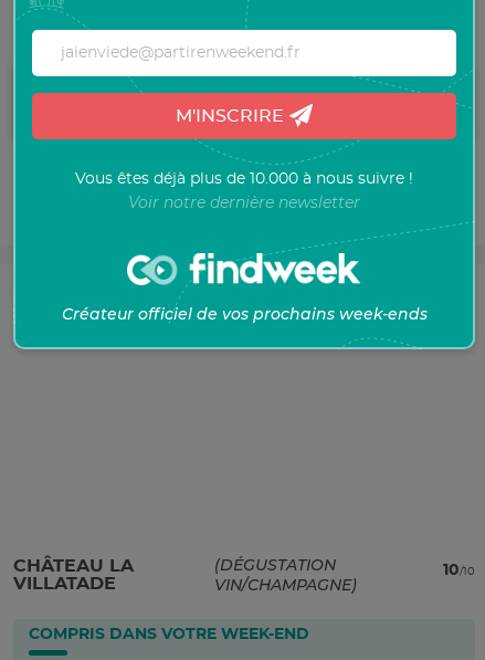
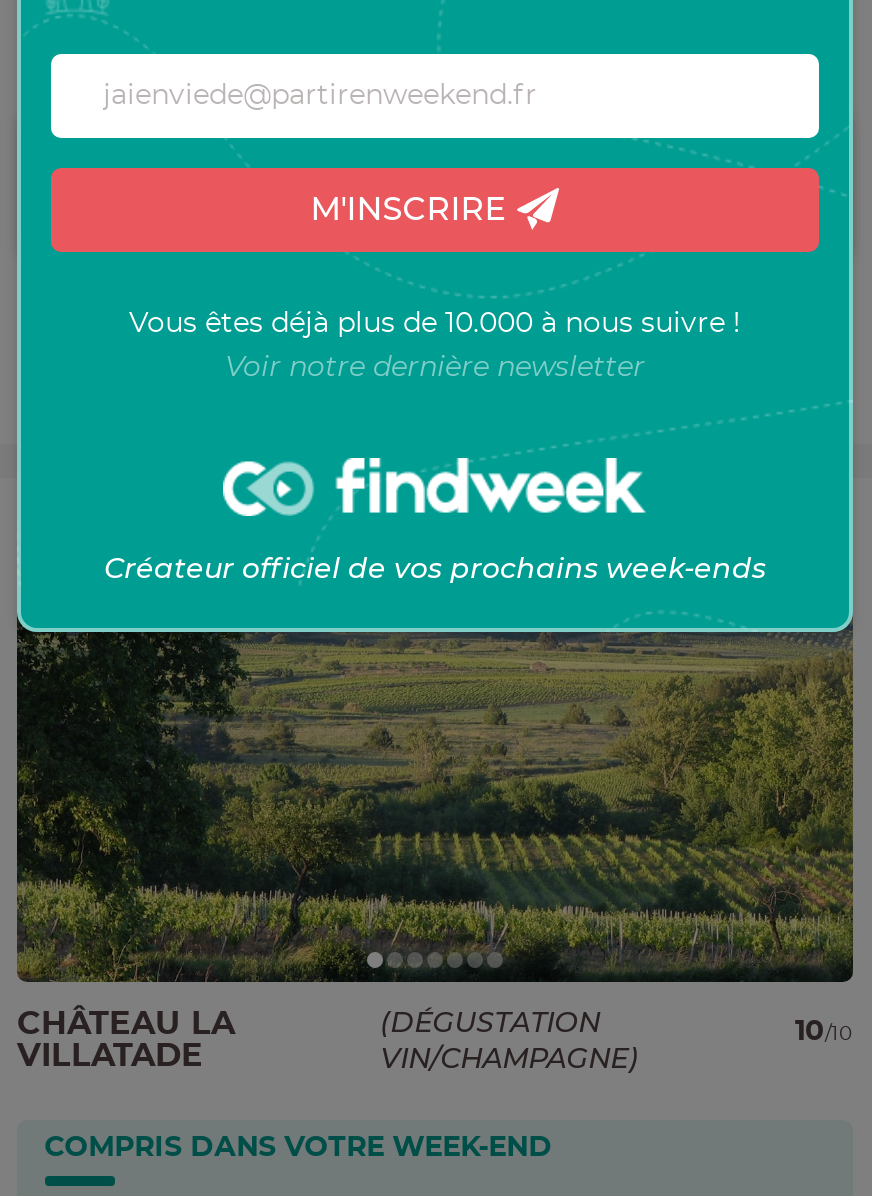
+ [image]
